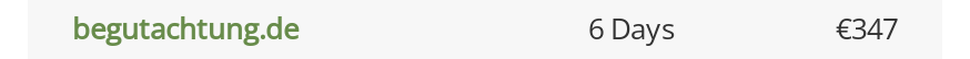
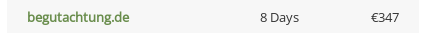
- 6 Days
+ 8 Days
